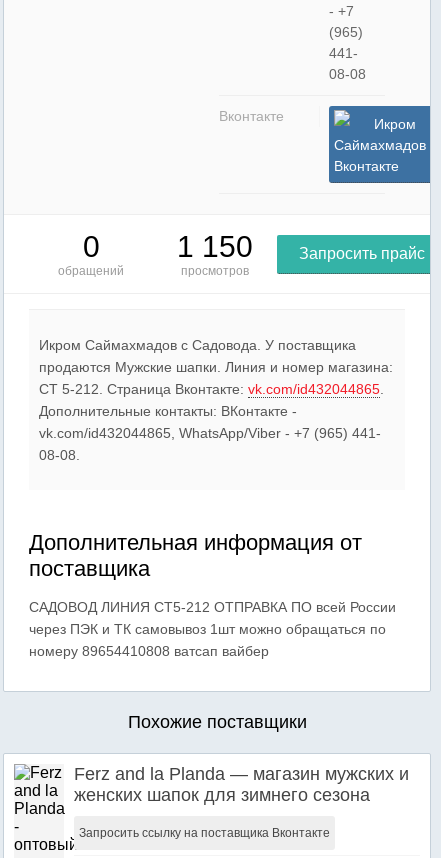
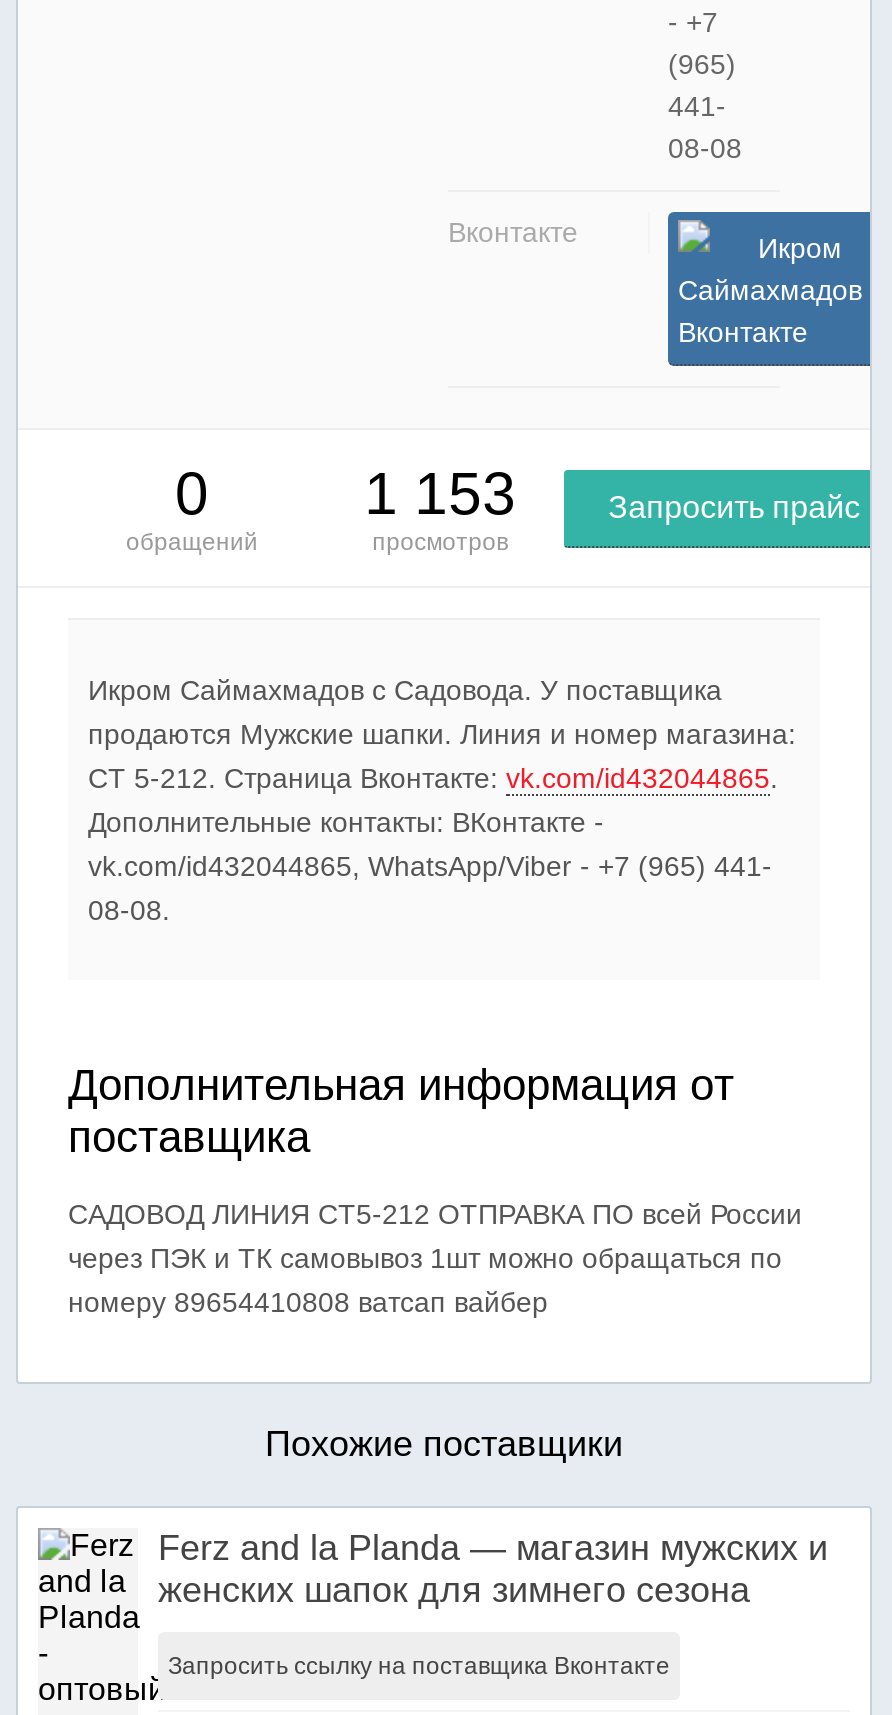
- 1 150
+ 1 153
